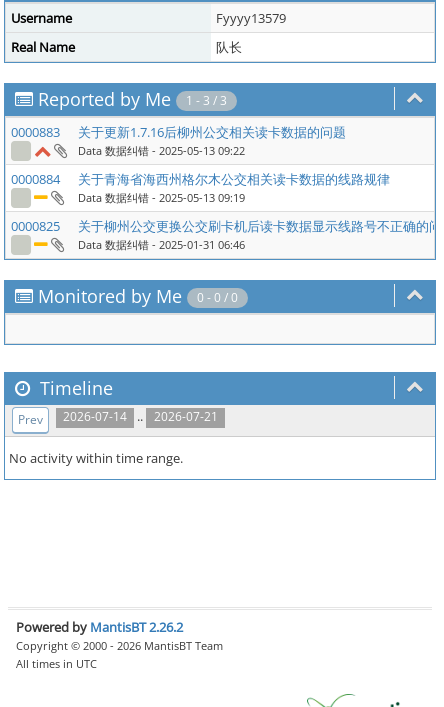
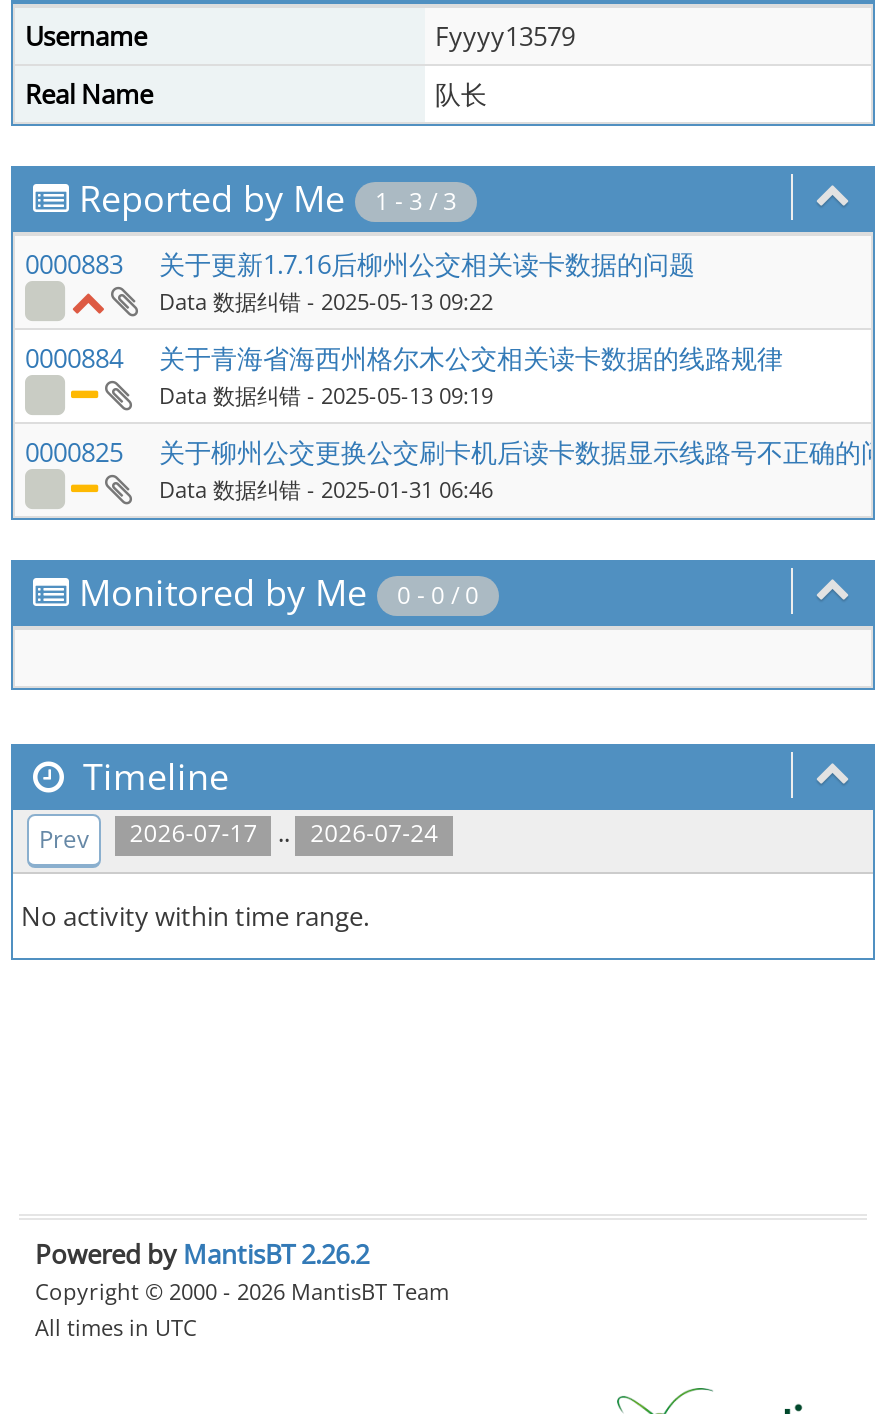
- Prev 2026-07-14 .. 2026-07-21
+ Prev 2026-07-17 .. 2026-07-24
